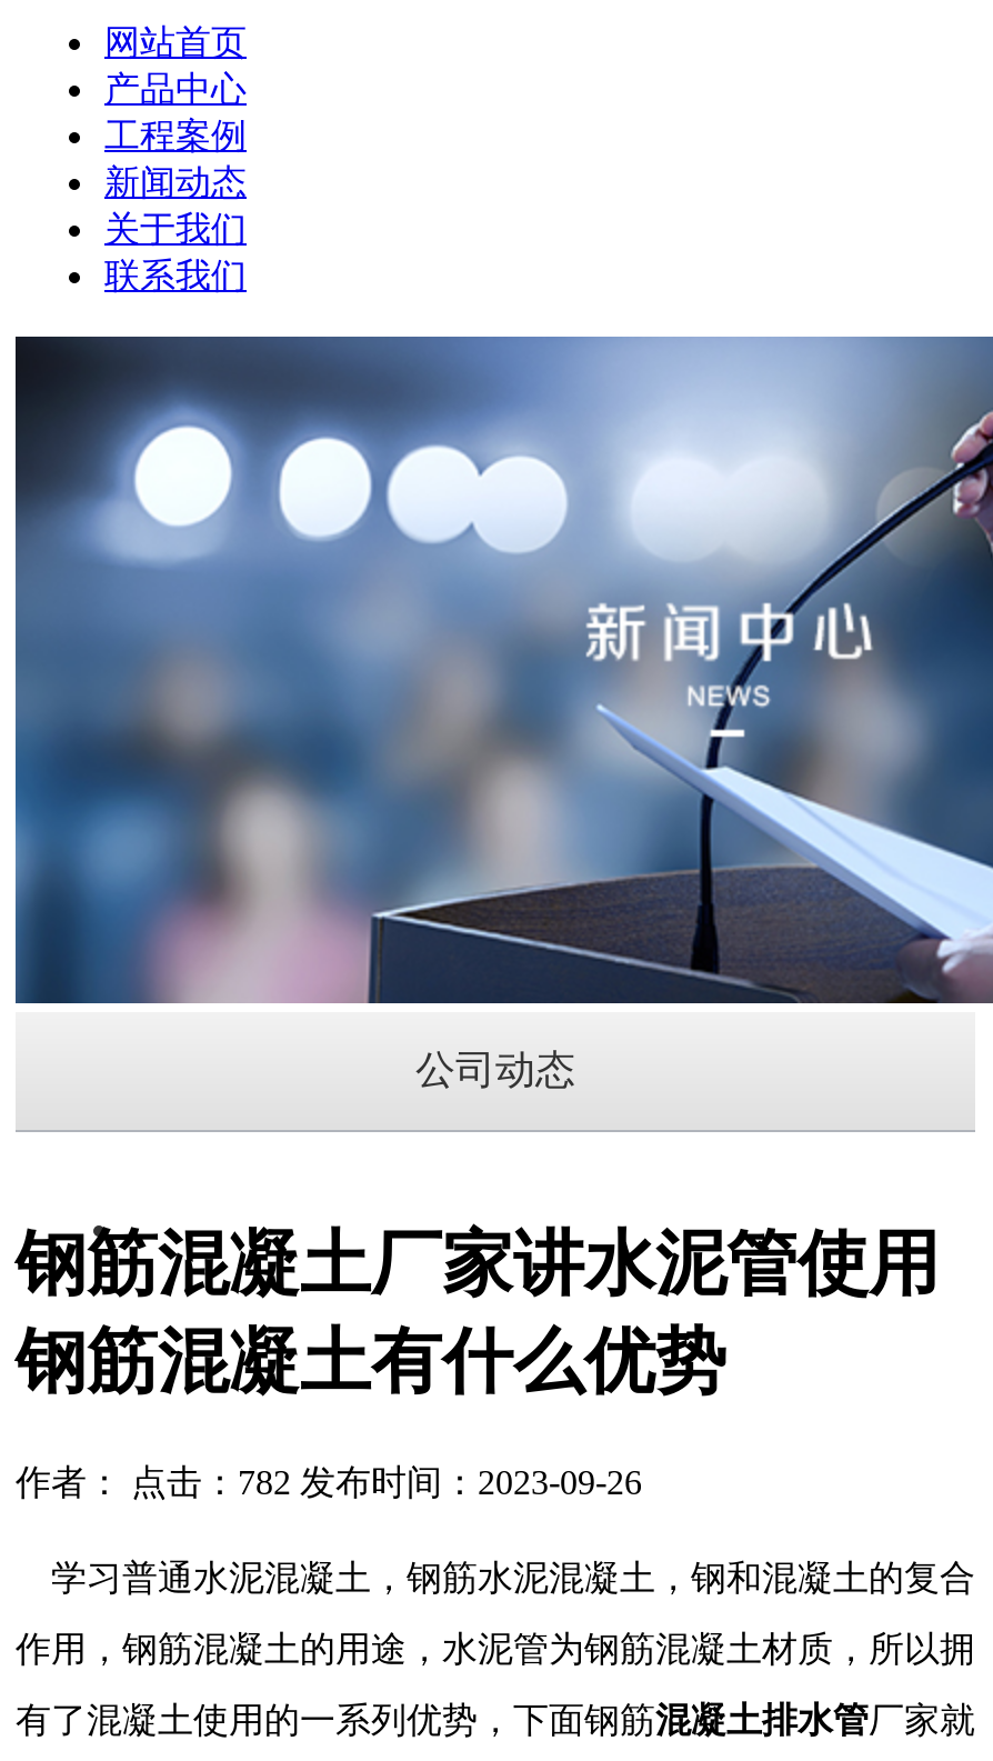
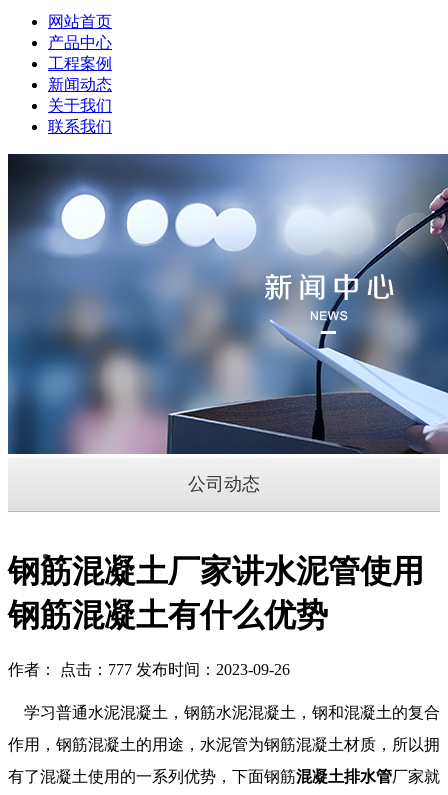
- 作者： 点击：782 发布时间：2023-09-26
+ 作者： 点击：777 发布时间：2023-09-26
